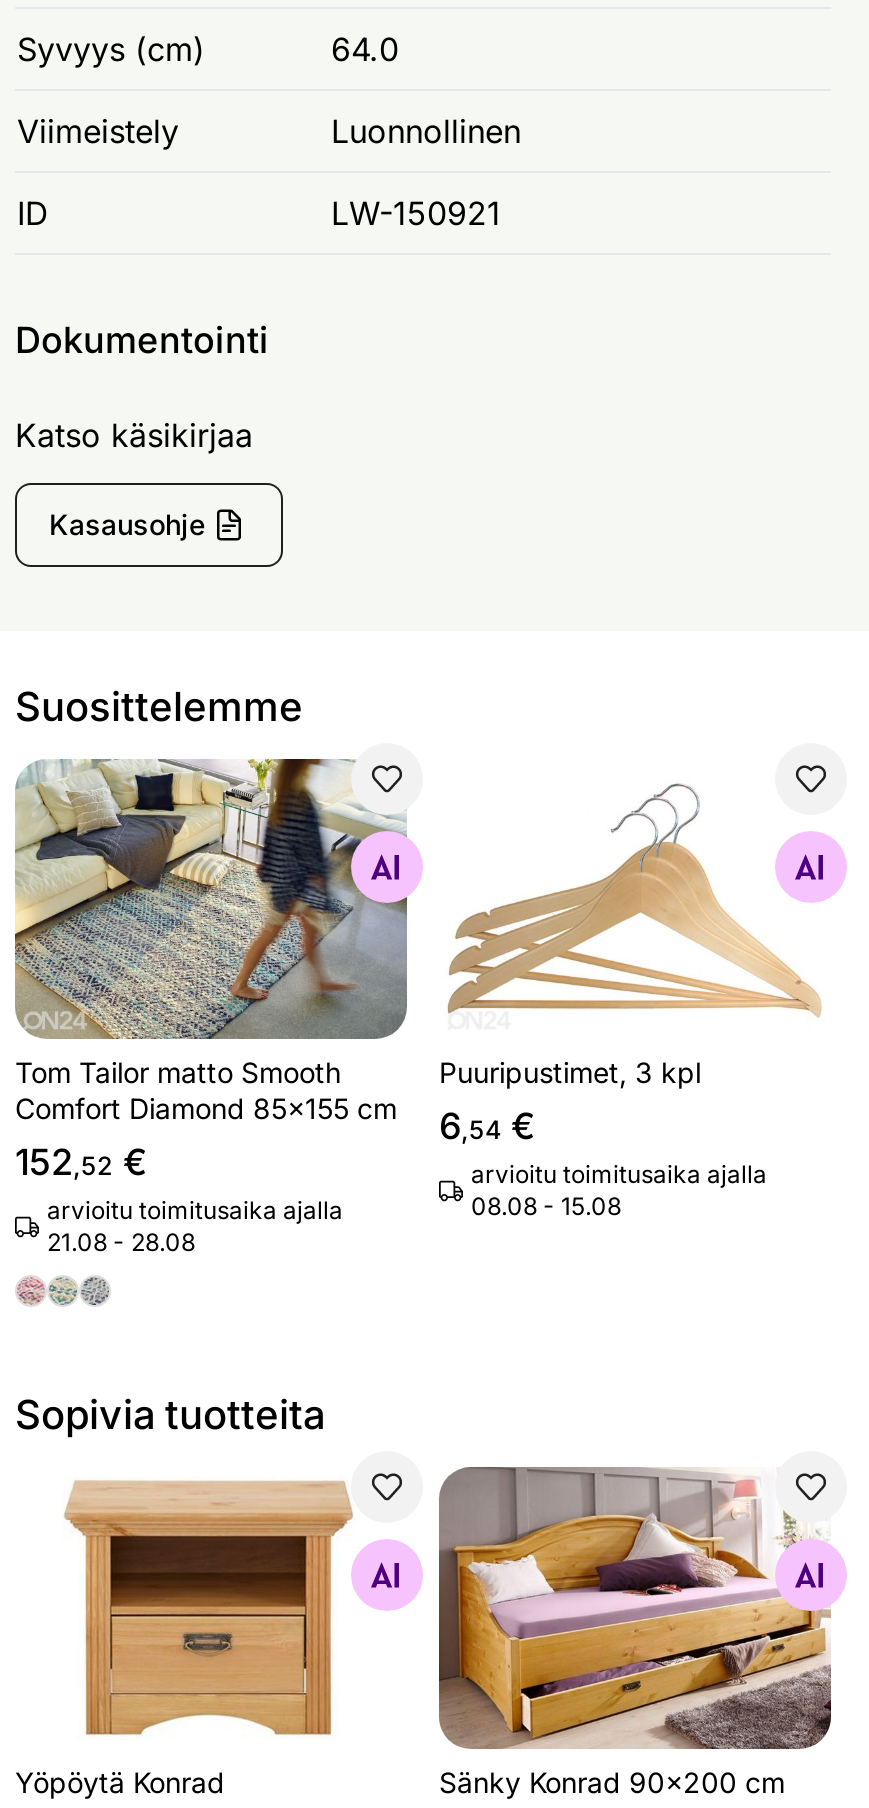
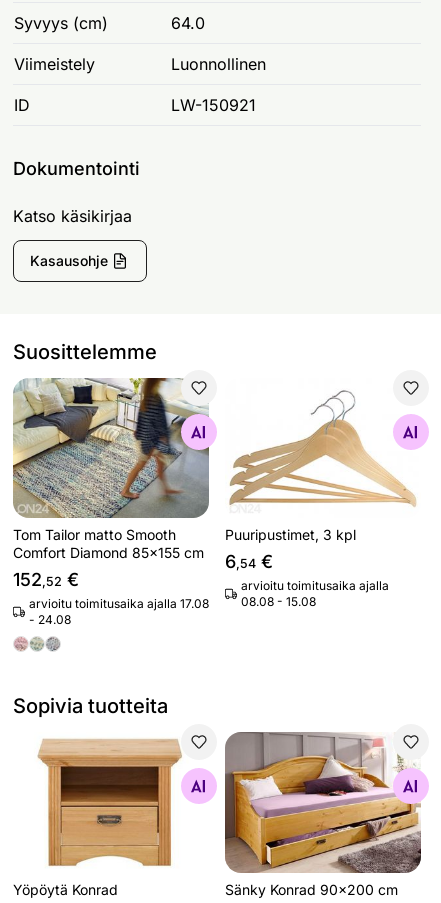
- arvioitu toimitusaika ajalla
- 21.08 - 28.08
+ arvioitu toimitusaika ajalla 17.08
+ - 24.08
